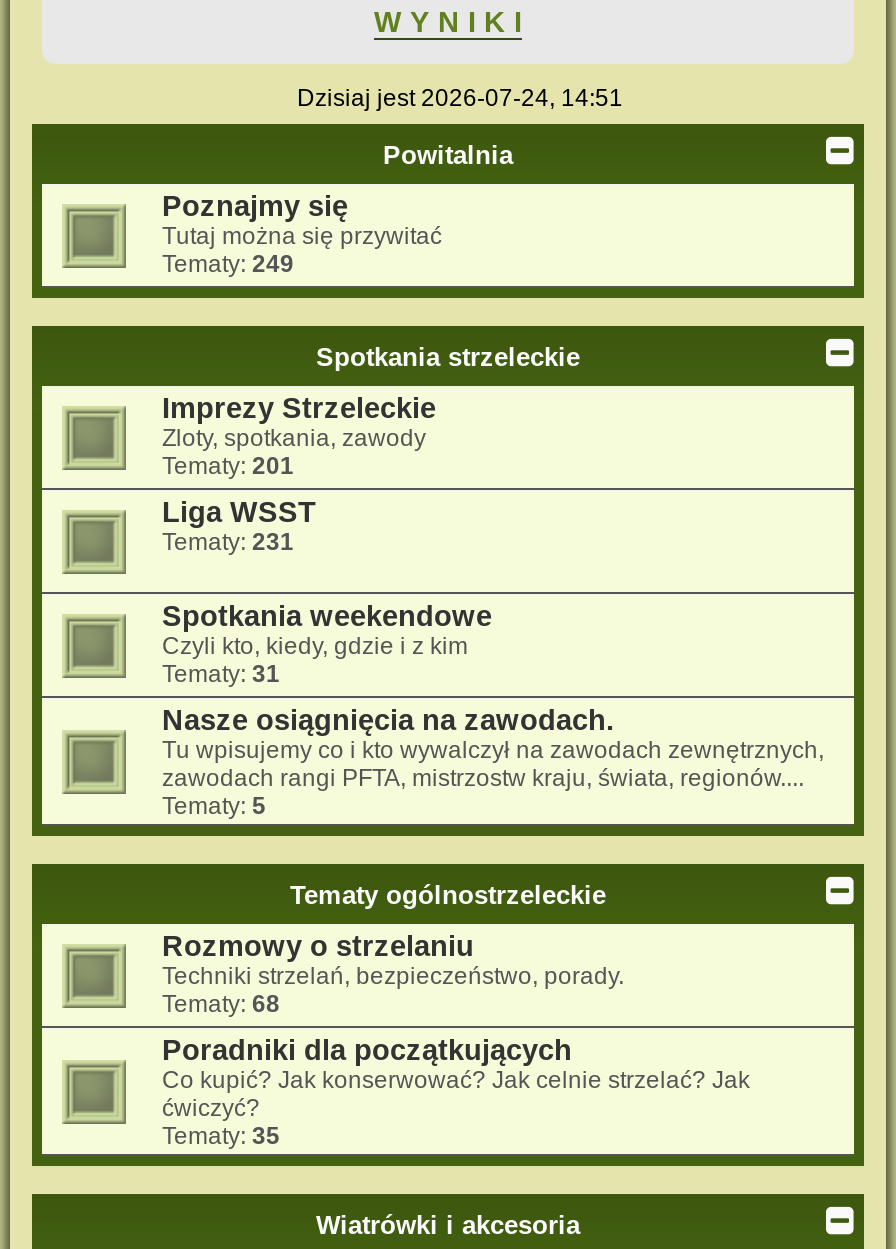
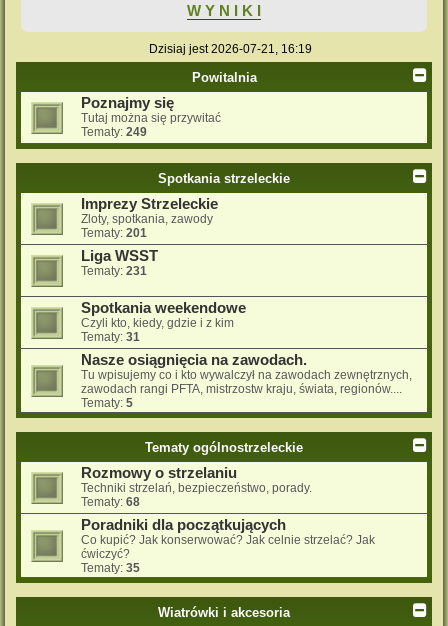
- Dzisiaj jest 2026-07-24, 14:51
+ Dzisiaj jest 2026-07-21, 16:19
